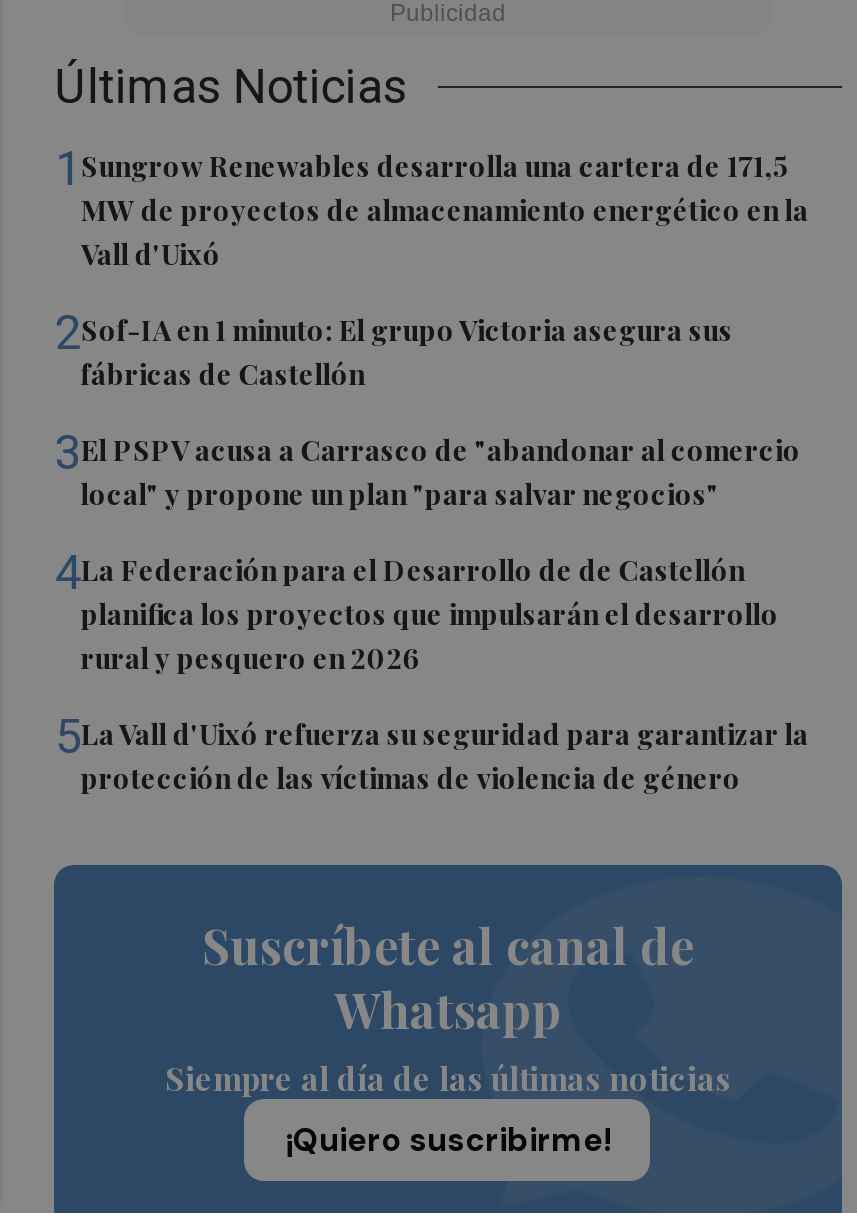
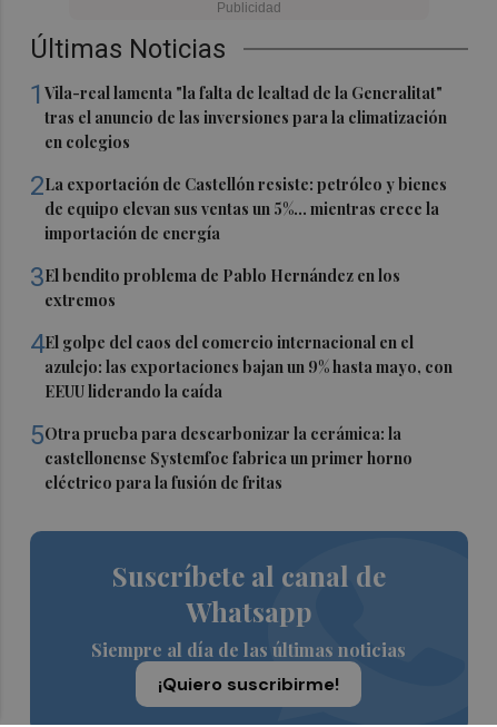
- 1 Sungrow Renewables desarrolla una cartera de 171,5
- MW de proyectos de almacenamiento energético en la
- Vall d'Uixó
+ 1 Vila-real lamenta "la falta de lealtad de la Generalitat"
+ tras el anuncio de las inversiones para la climatización
+ en colegios

- 2Sof-IA en 1 minuto: El grupo Victoria asegura sus
- fábricas de Castellón
+ 2La exportación de Castellón resiste: petróleo y bienes
+ de equipo elevan sus ventas un 5%... mientras crece la
+ importación de energía

- 3El PSPV acusa a Carrasco de "abandonar al comercio
- local" y propone un plan "para salvar negocios"
+ 3El bendito problema de Pablo Hernández en los
+ extremos

- 4La Federación para el Desarrollo de de Castellón
- planifica los proyectos que impulsarán el desarrollo
- rural y pesquero en 2026
+ 4El golpe del caos del comercio internacional en el
+ azulejo: las exportaciones bajan un 9% hasta mayo, con
+ EEUU liderando la caída

- 5La Vall d'Uixó refuerza su seguridad para garantizar la
- protección de las víctimas de violencia de género
+ 5Otra prueba para descarbonizar la cerámica: la
+ castellonense Systemfoc fabrica un primer horno
+ eléctrico para la fusión de fritas
